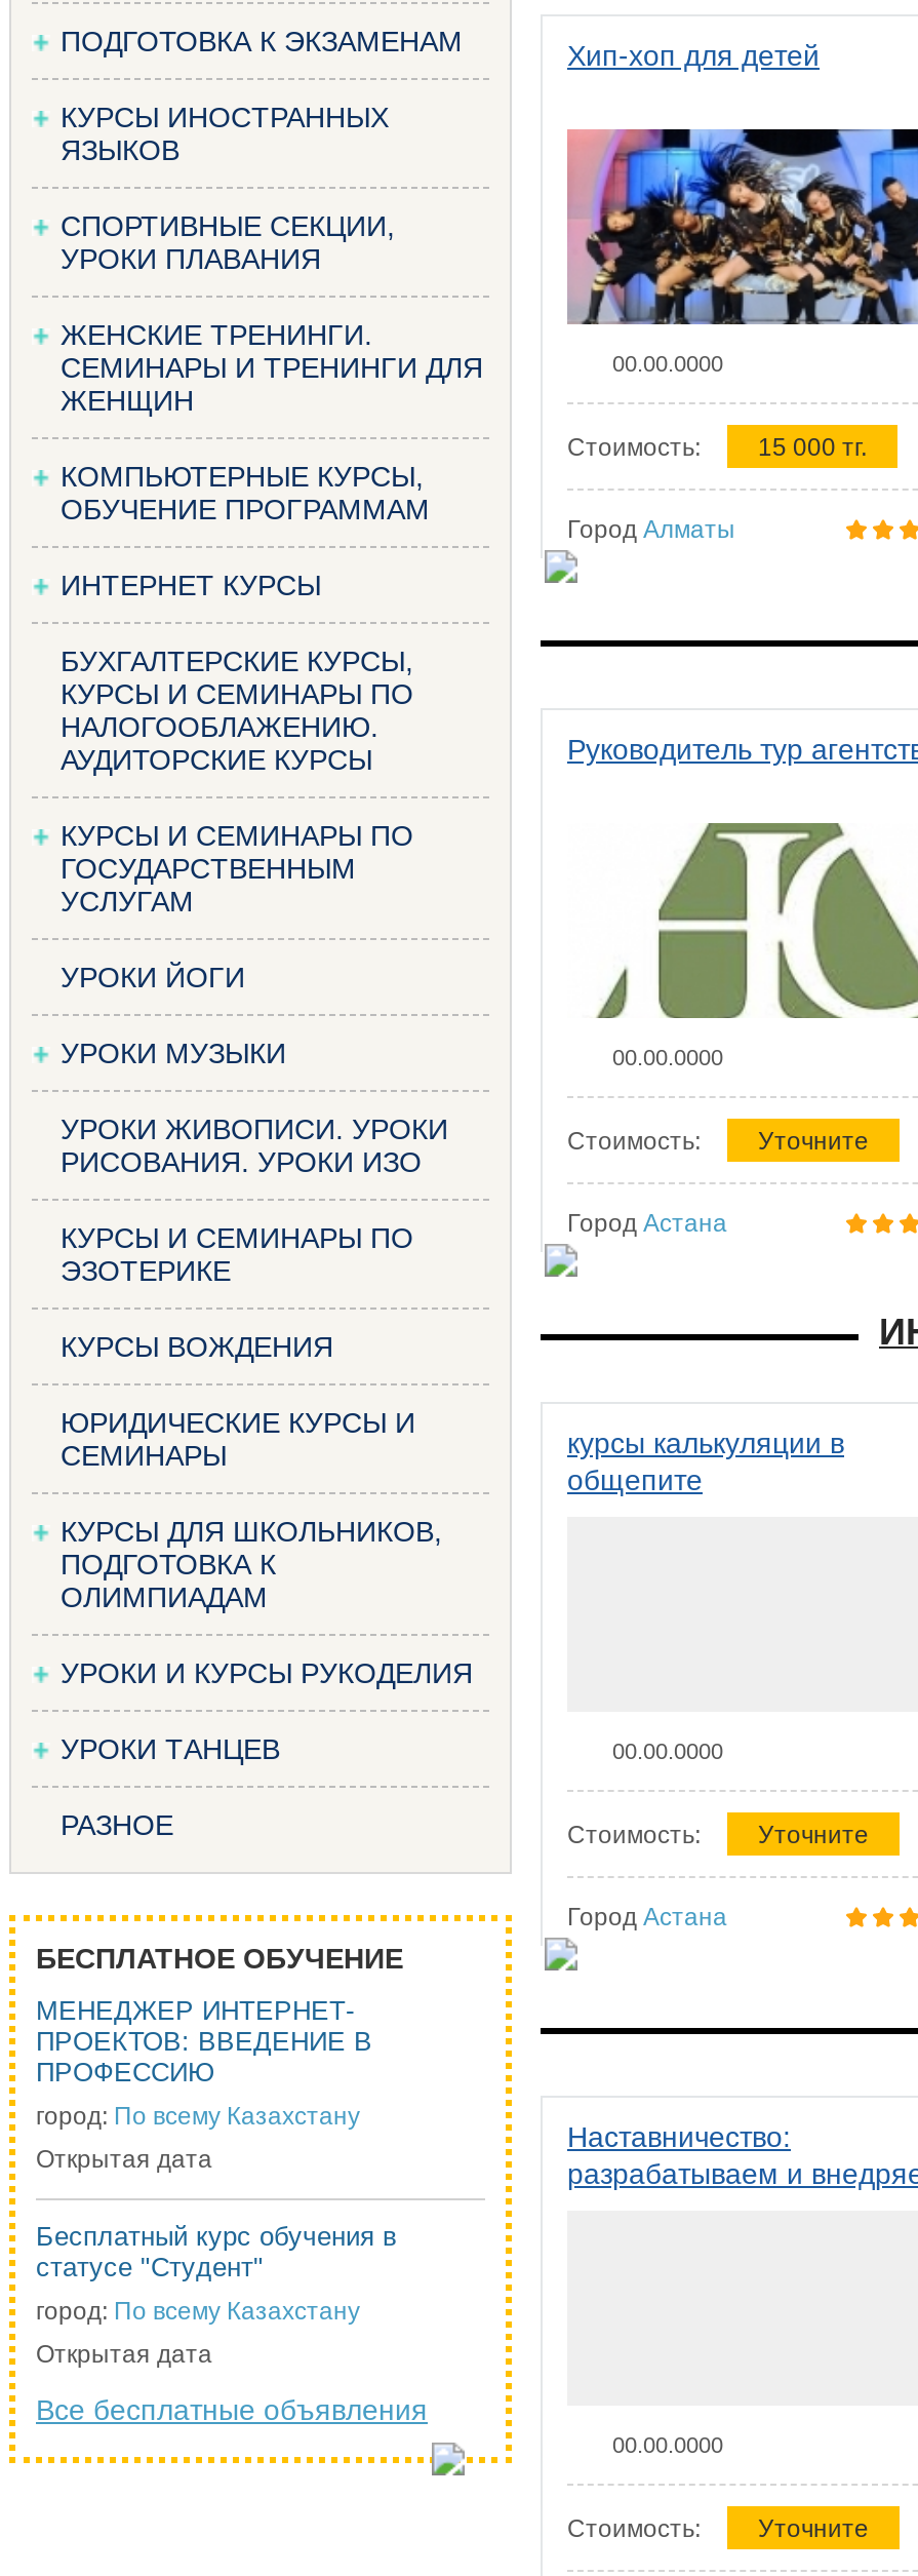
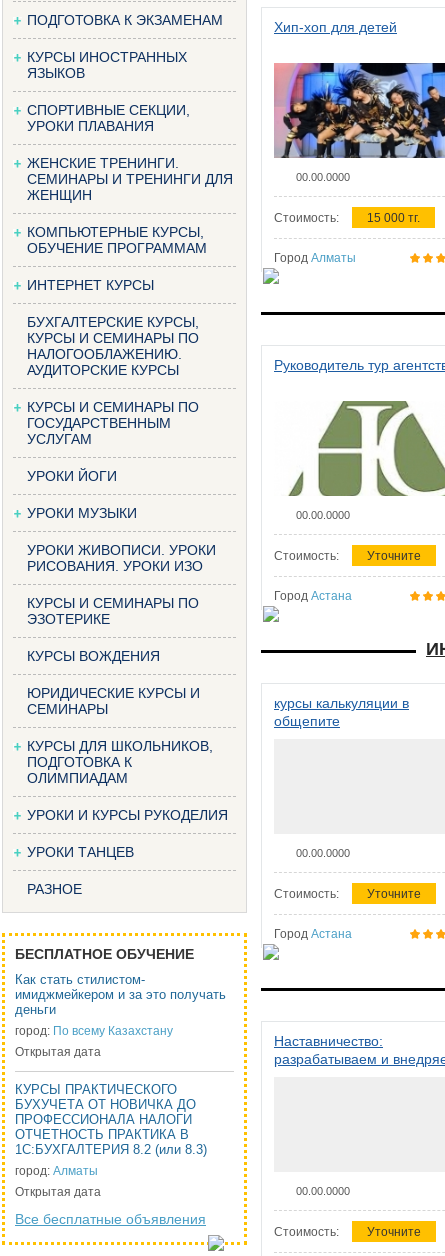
- МЕНЕДЖЕР ИНТЕРНЕТ-
- ПРОЕКТОВ: ВВЕДЕНИЕ В
- ПРОФЕССИЮ
+ Как стать стилистом-
+ имиджмейкером и за это получать
+ деньги

- Бесплатный курс обучения в
- статусе "Студент"
+ КУРСЫ ПРАКТИЧЕСКОГО
+ БУХУЧЕТА ОТ НОВИЧКА ДО
+ ПРОФЕССИОНАЛА НАЛОГИ
+ ОТЧЕТНОСТЬ ПРАКТИКА В
+ 1С:БУХГАЛТЕРИЯ 8.2 (или 8.3)

- город: По всему Казахстану
+ город: Алматы

moved down: Открытая дата | Все бесплатные объявления
